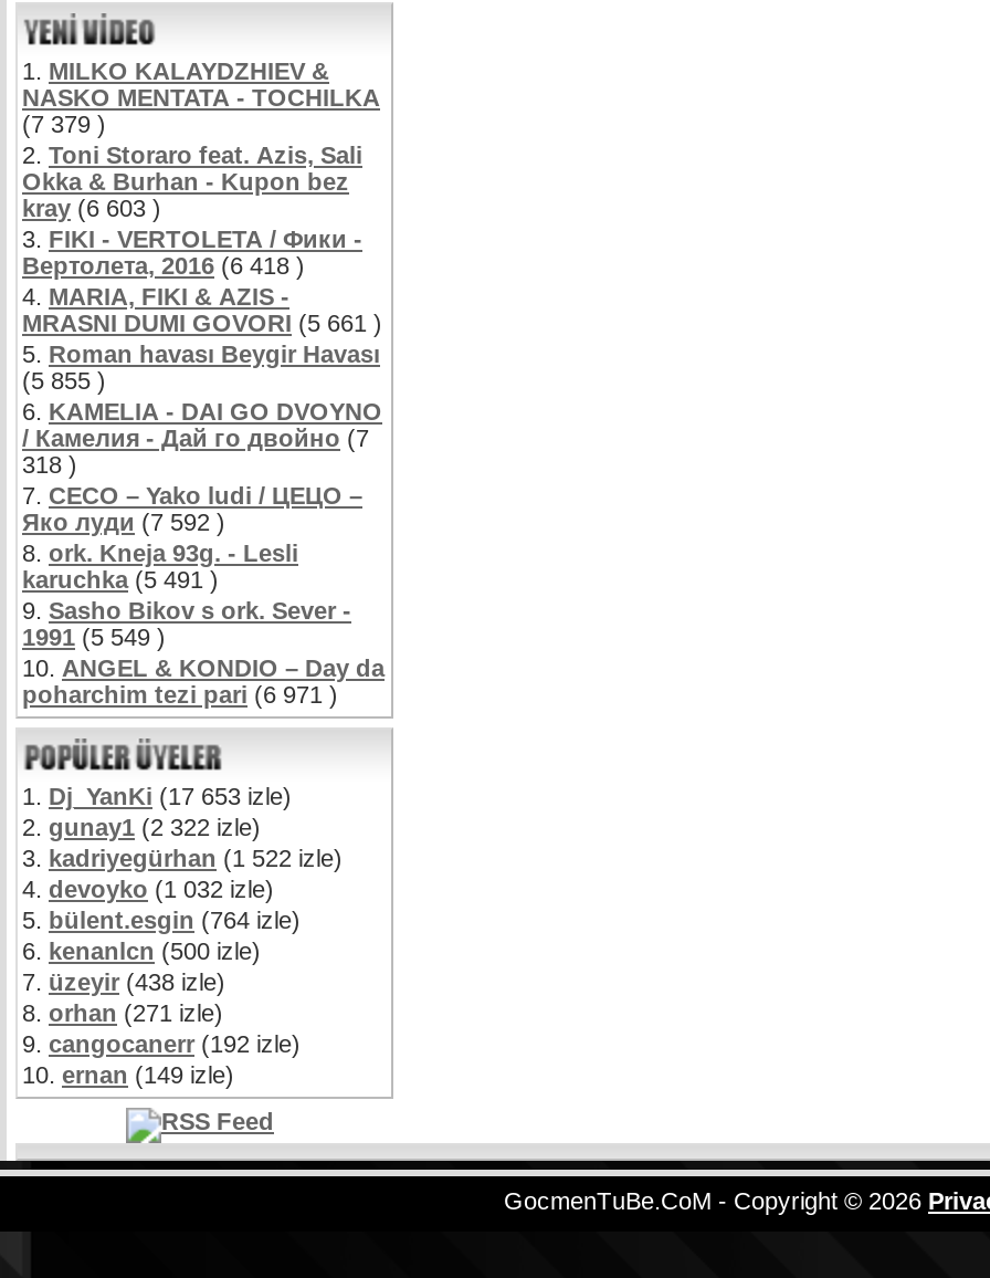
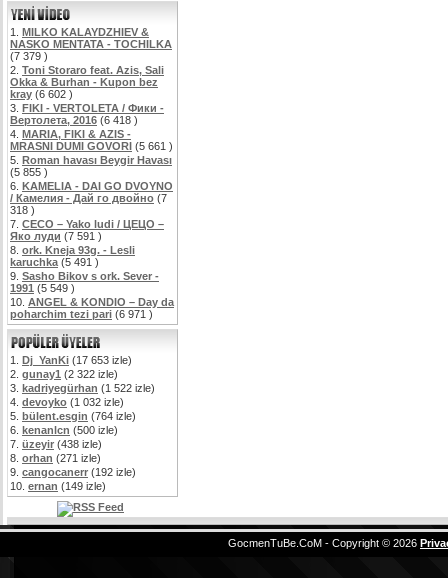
- kray(6 603 )
+ kray(6 602 )

- Яко луди(7 592 )
+ Яко луди(7 591 )
